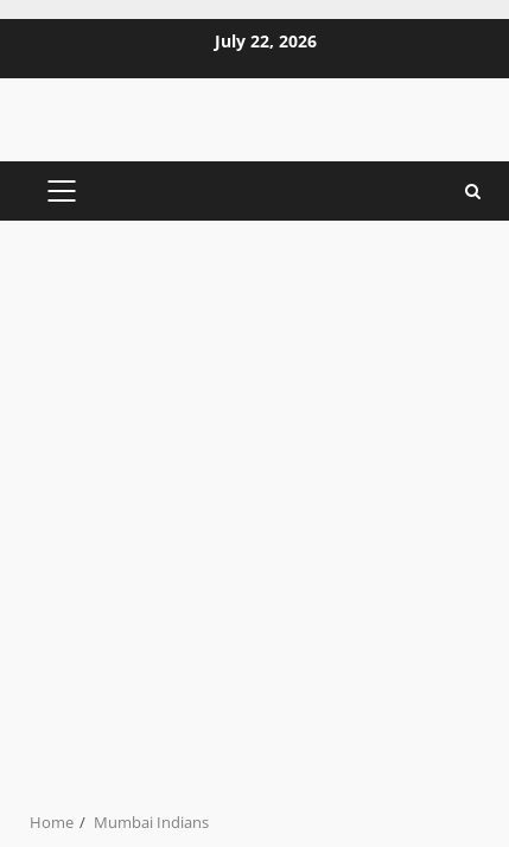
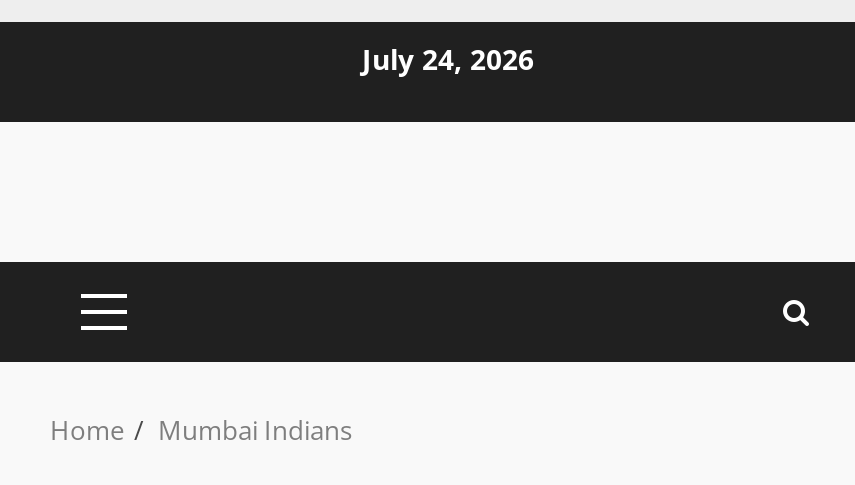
- July 22, 2026
+ July 24, 2026
